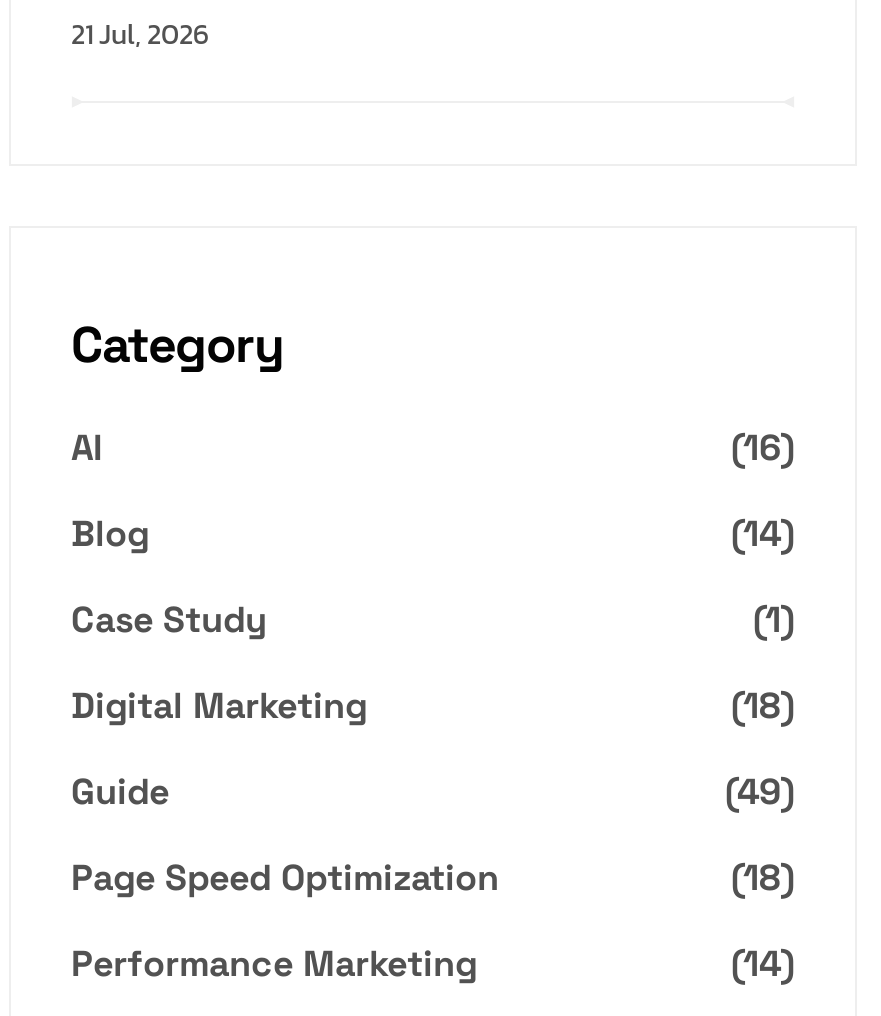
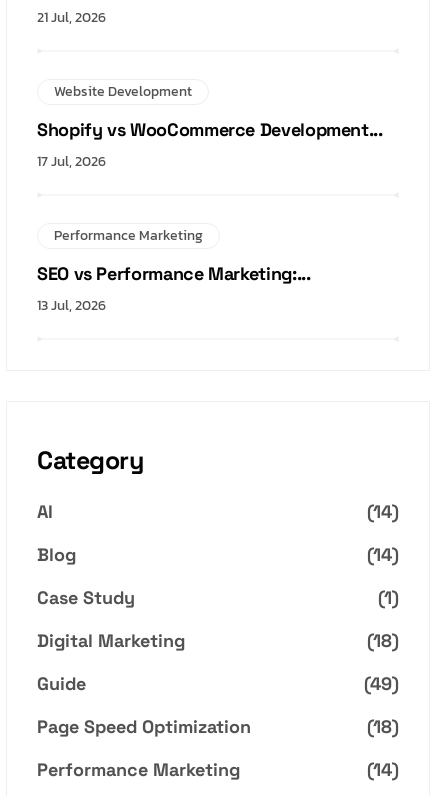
+ Website Development
+ Shopify vs WooCommerce Development...
+ 17 Jul, 2026

+ Performance Marketing
+ SEO vs Performance Marketing:...
+ 13 Jul, 2026

- (16)
+ (14)
